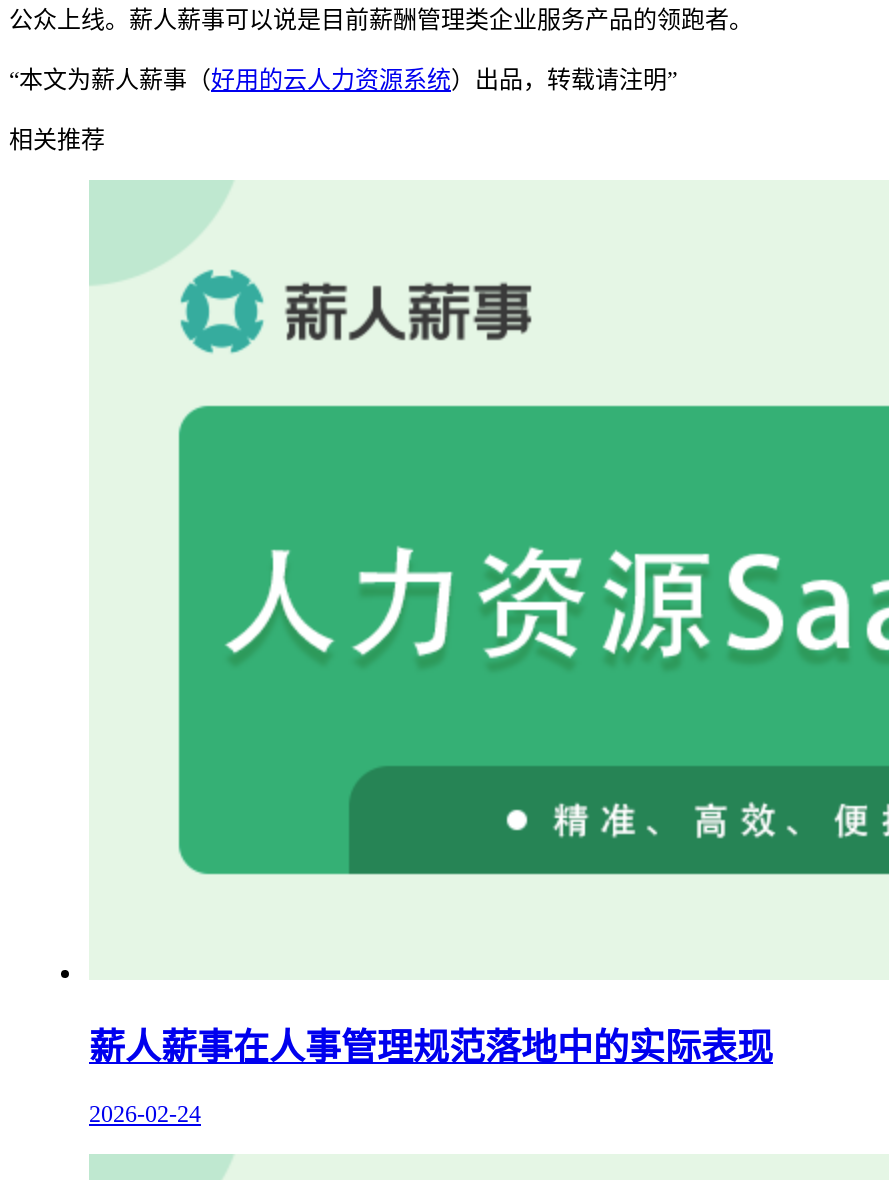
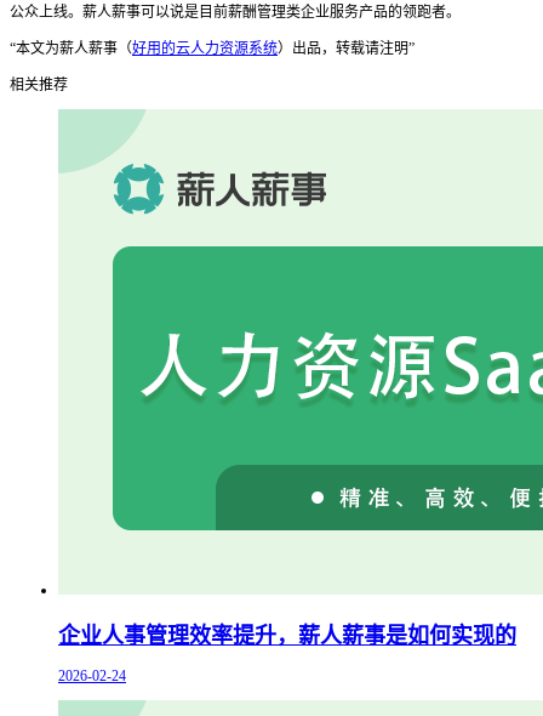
- 薪人薪事在人事管理规范落地中的实际表现
+ 企业人事管理效率提升，薪人薪事是如何实现的
